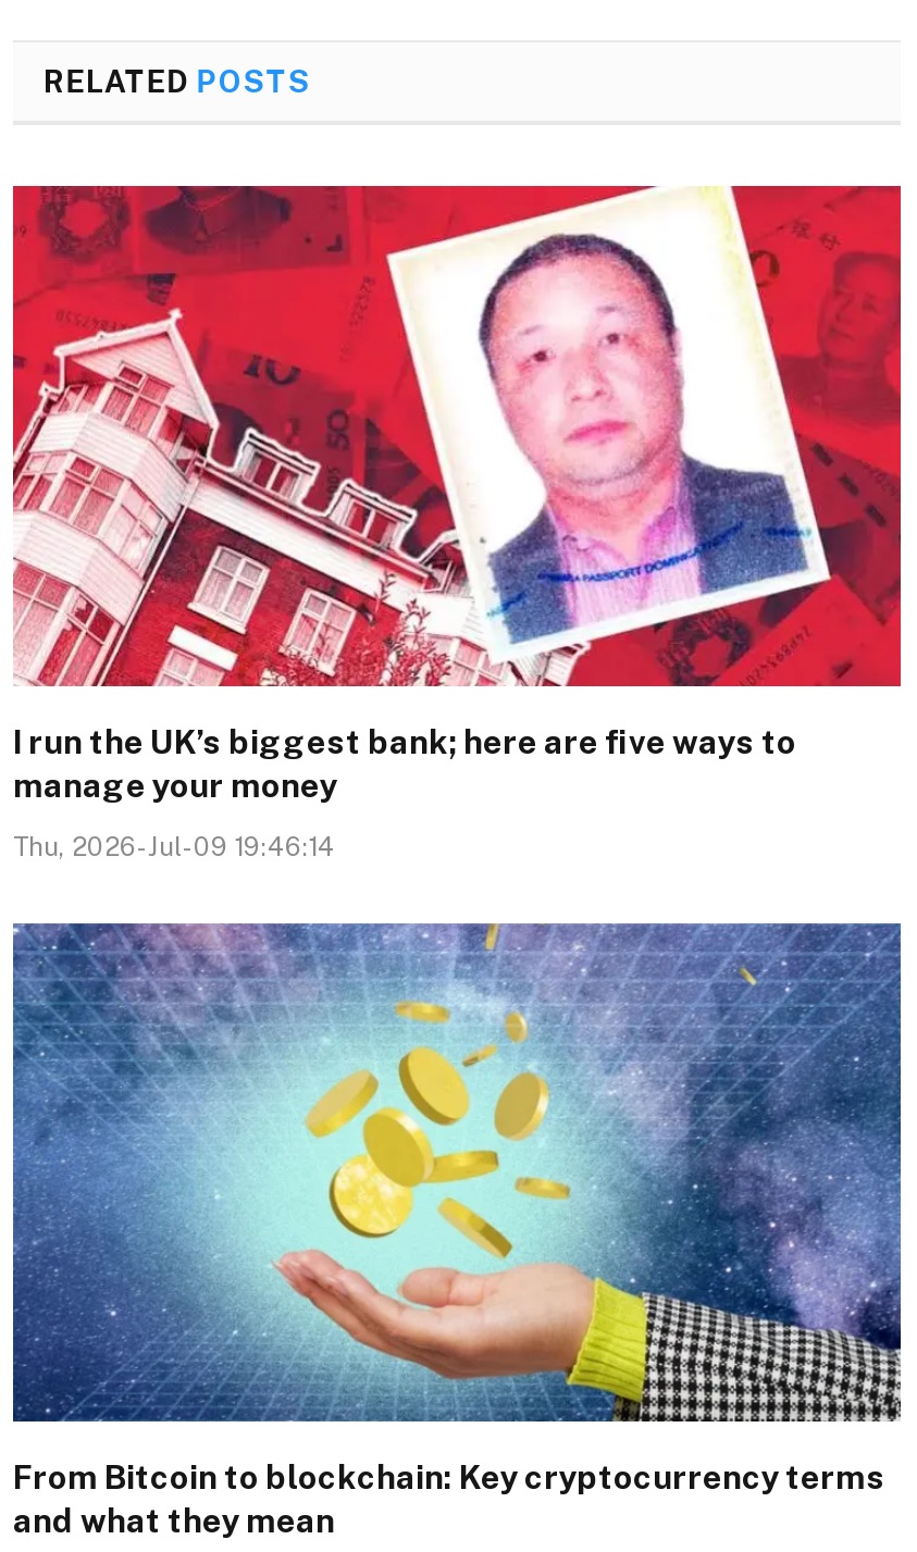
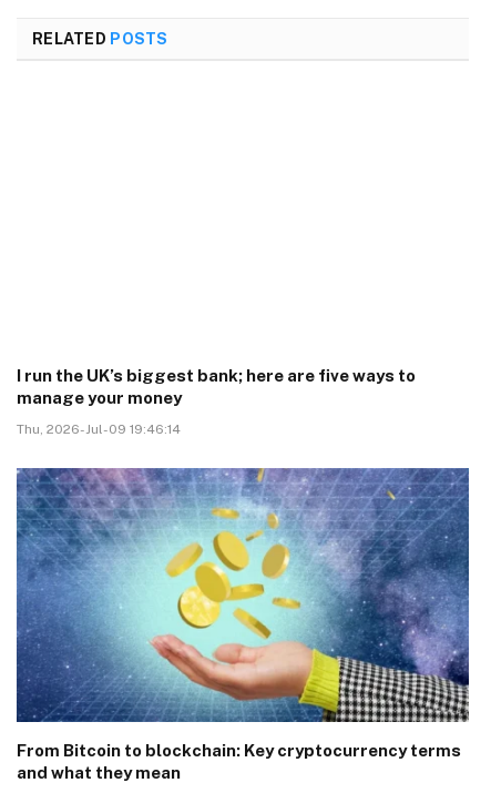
- [image]
